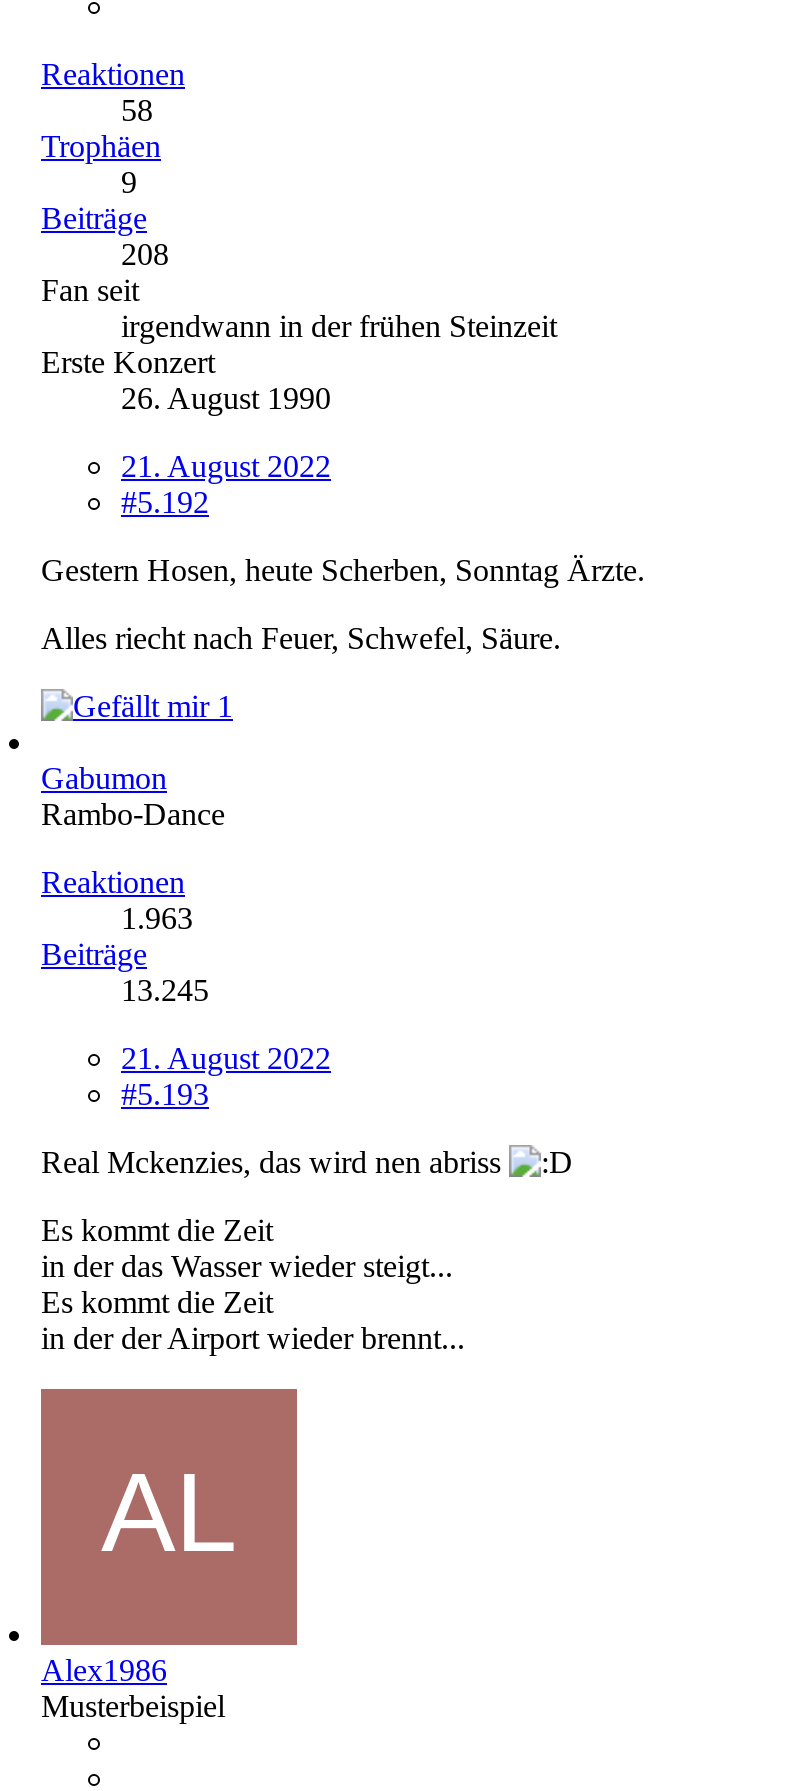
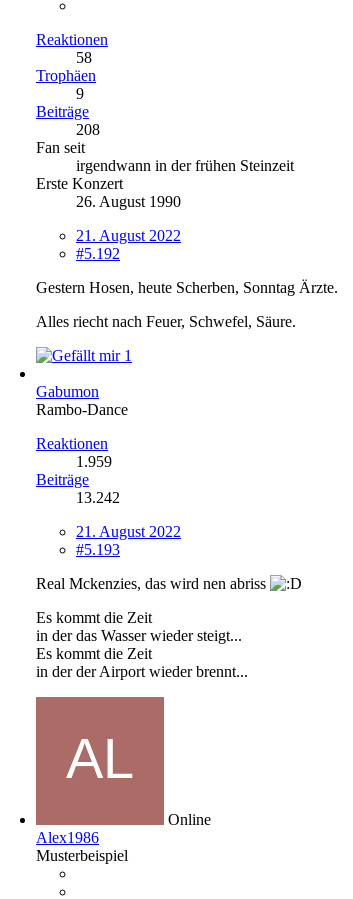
- 1.963
+ 1.959

- 13.245
+ 13.242

+ Online
